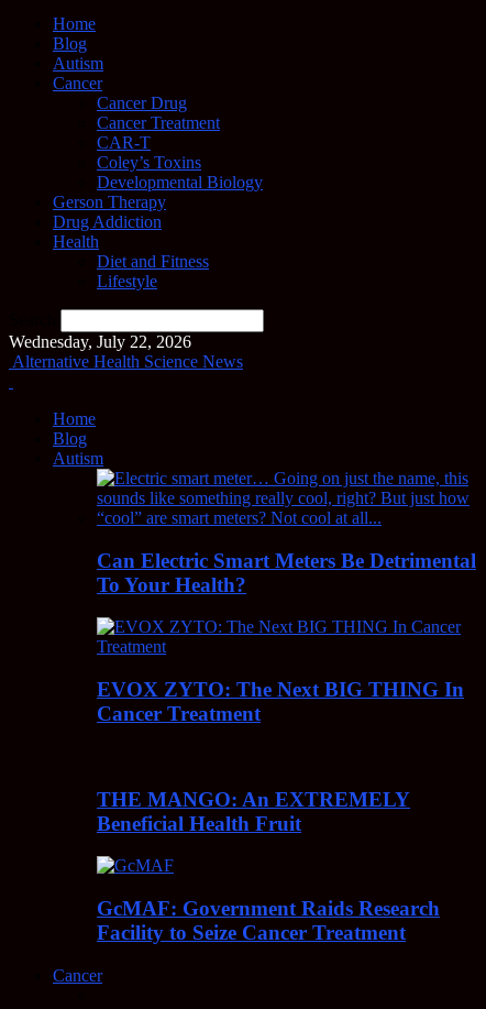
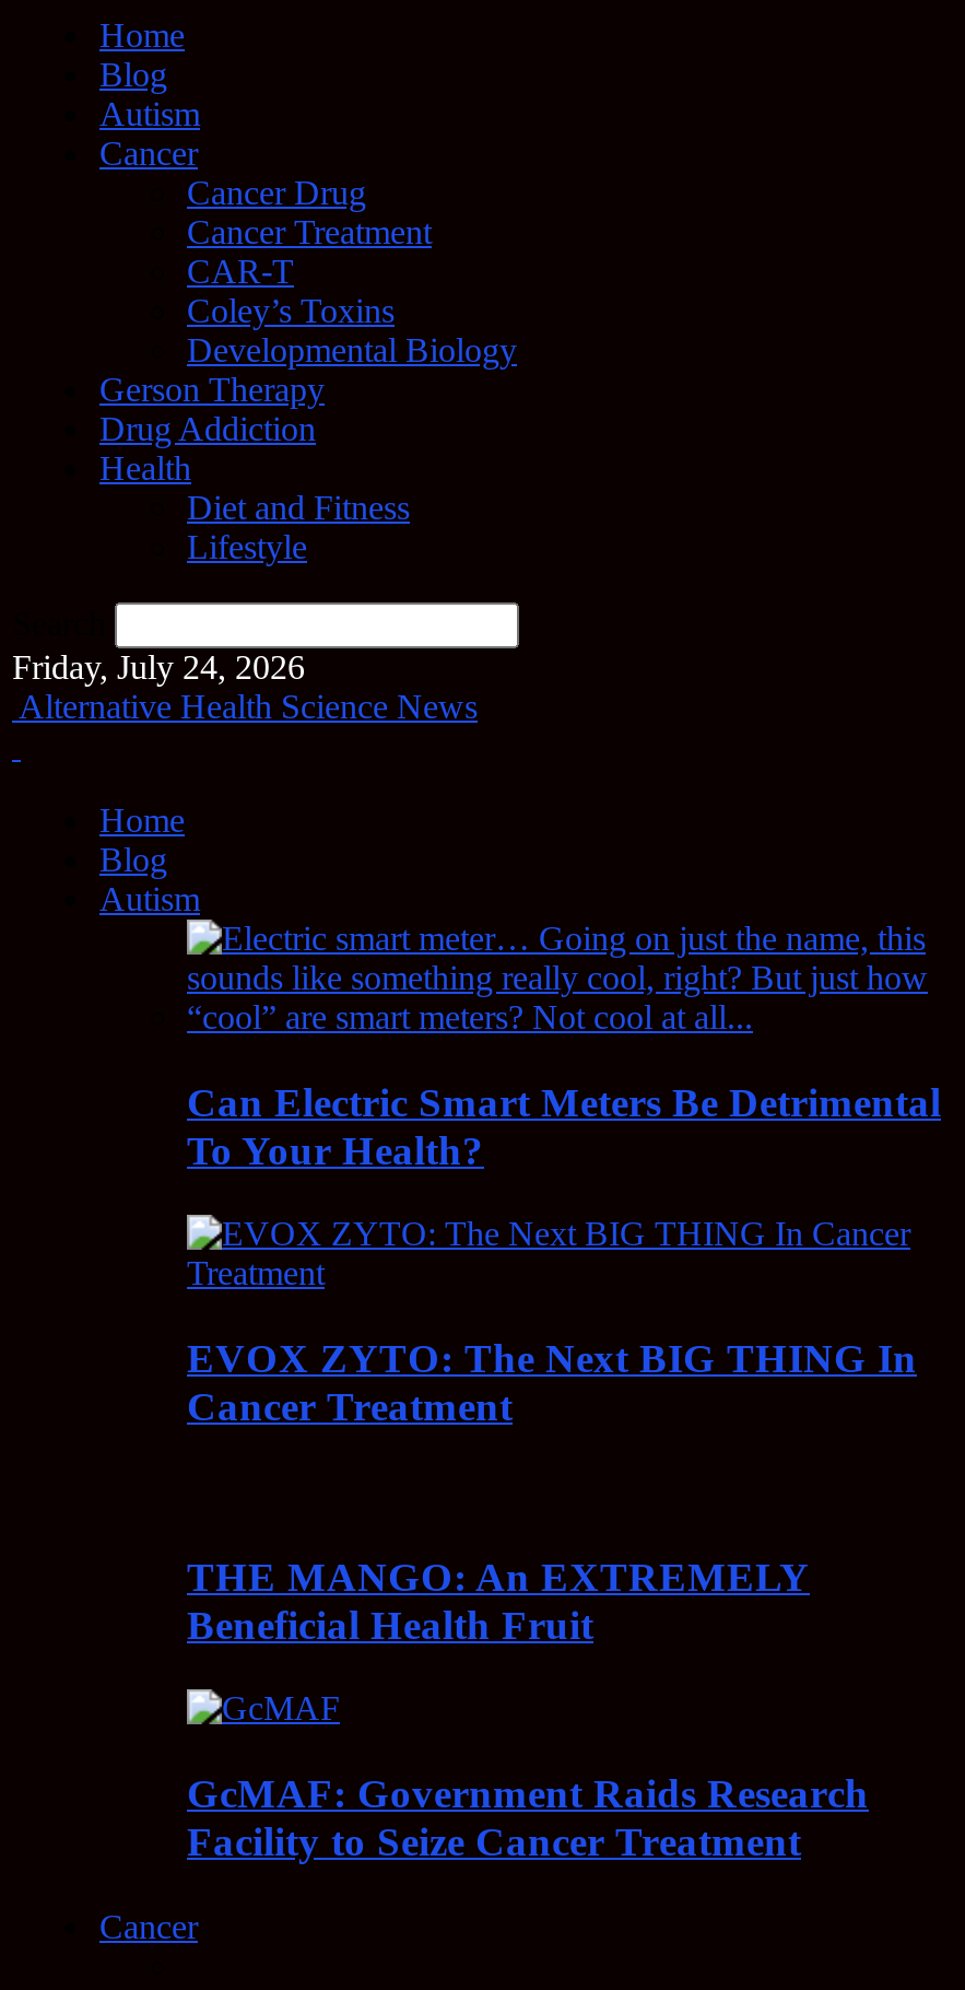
- Wednesday, July 22, 2026
+ Friday, July 24, 2026
